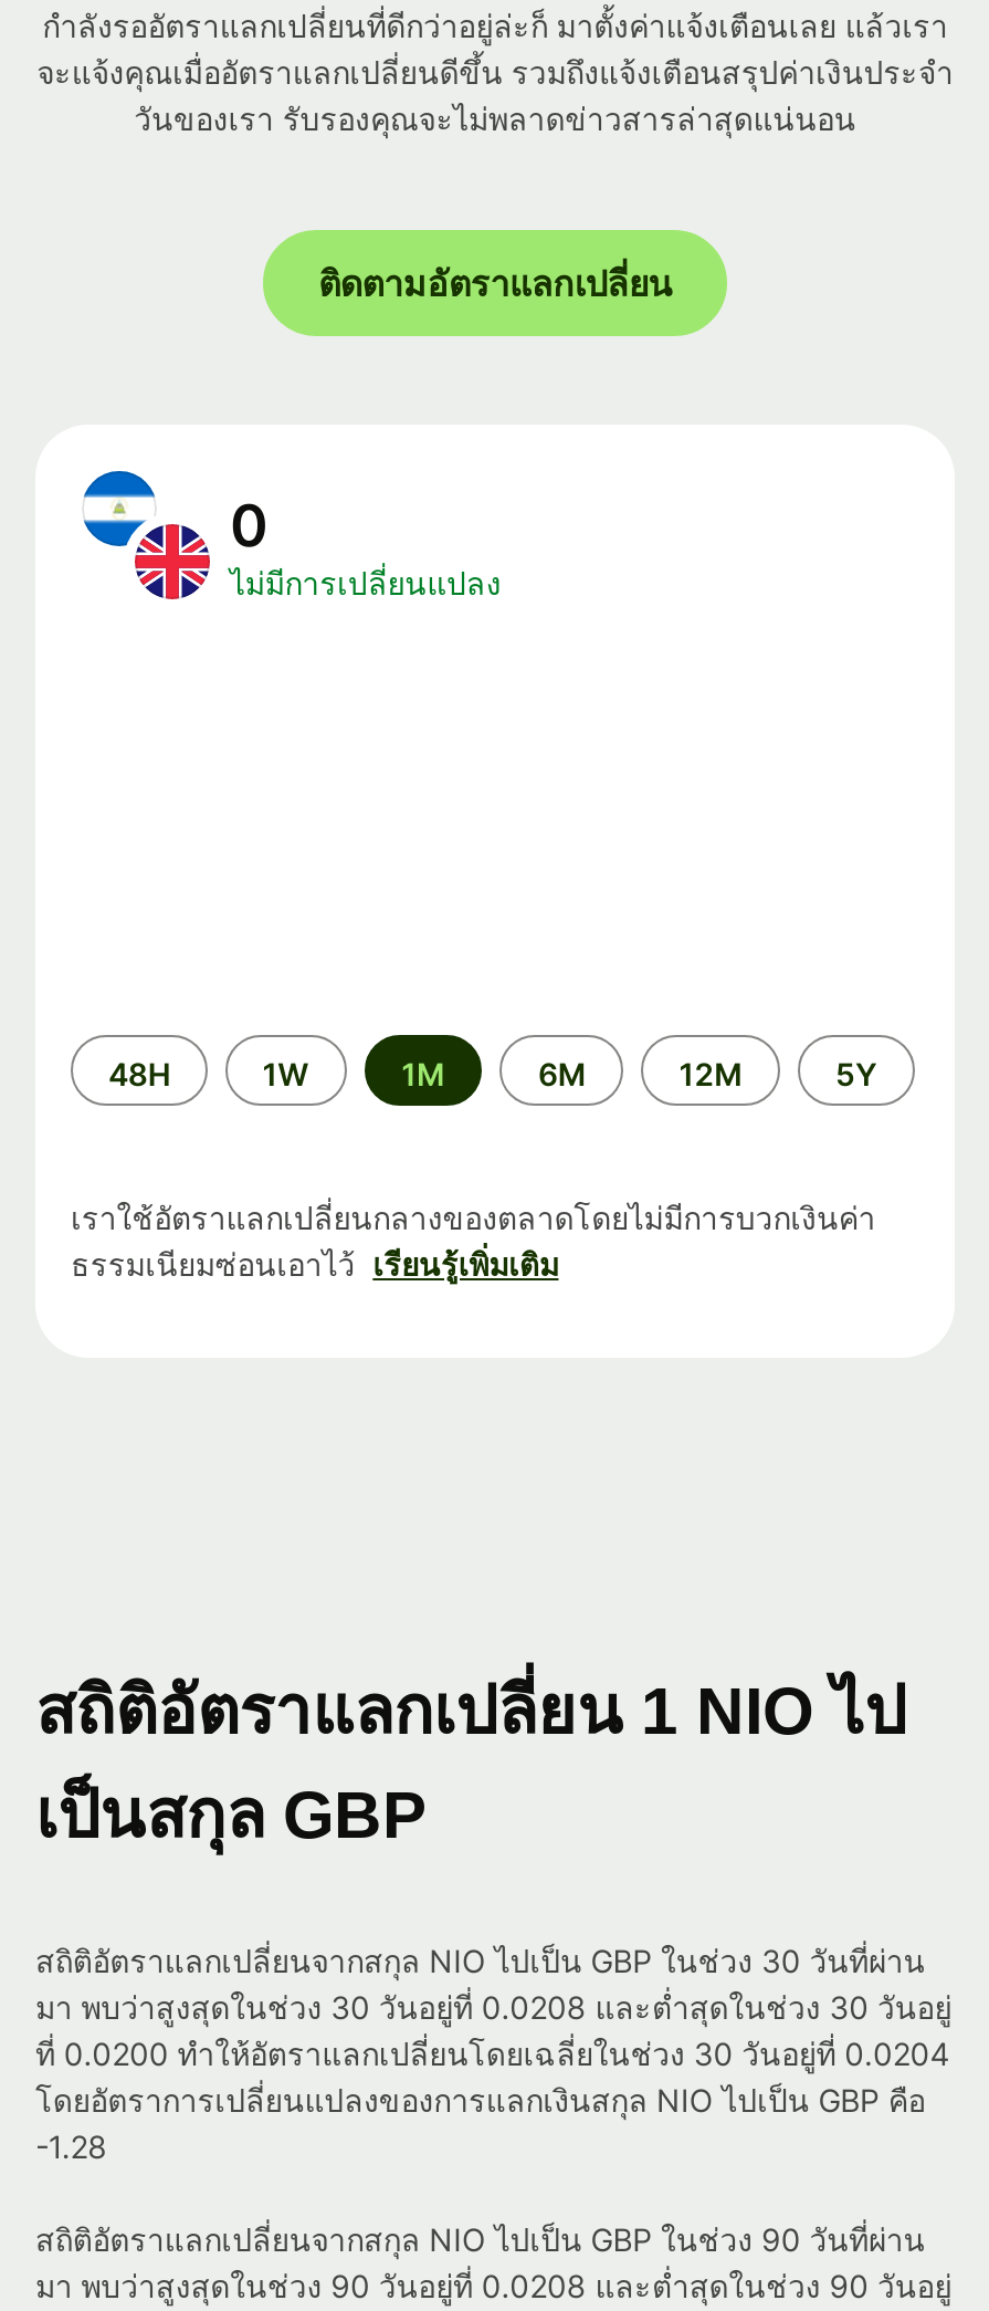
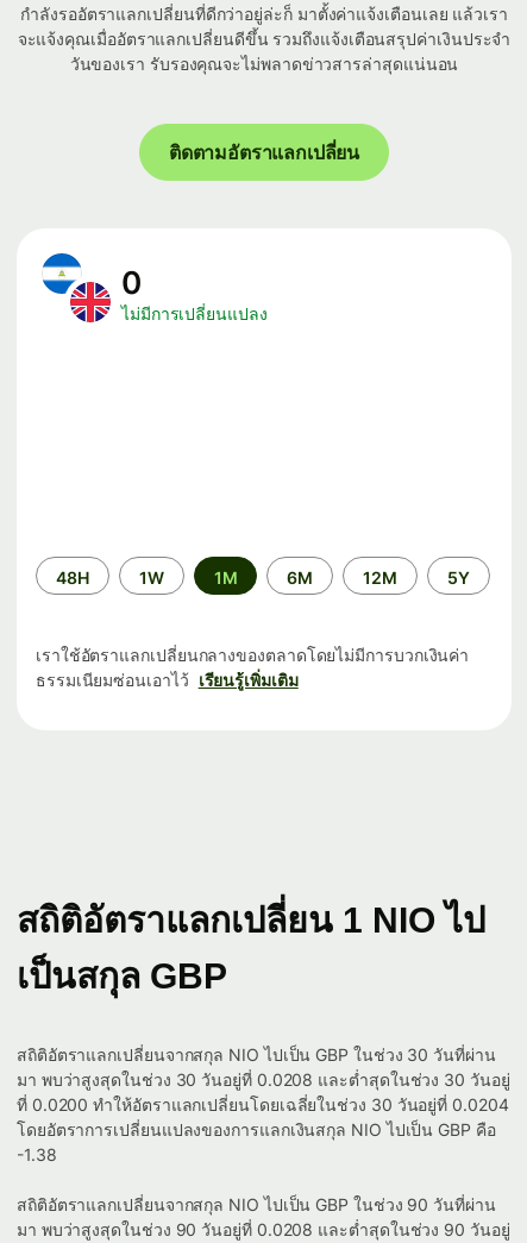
- -1.28
+ -1.38
